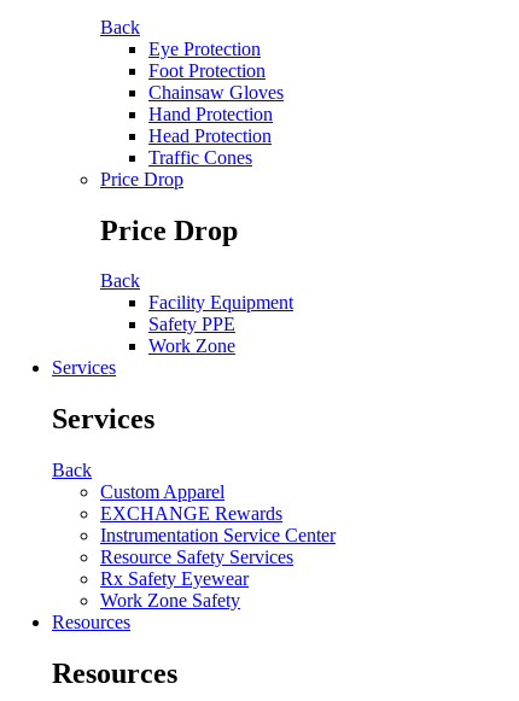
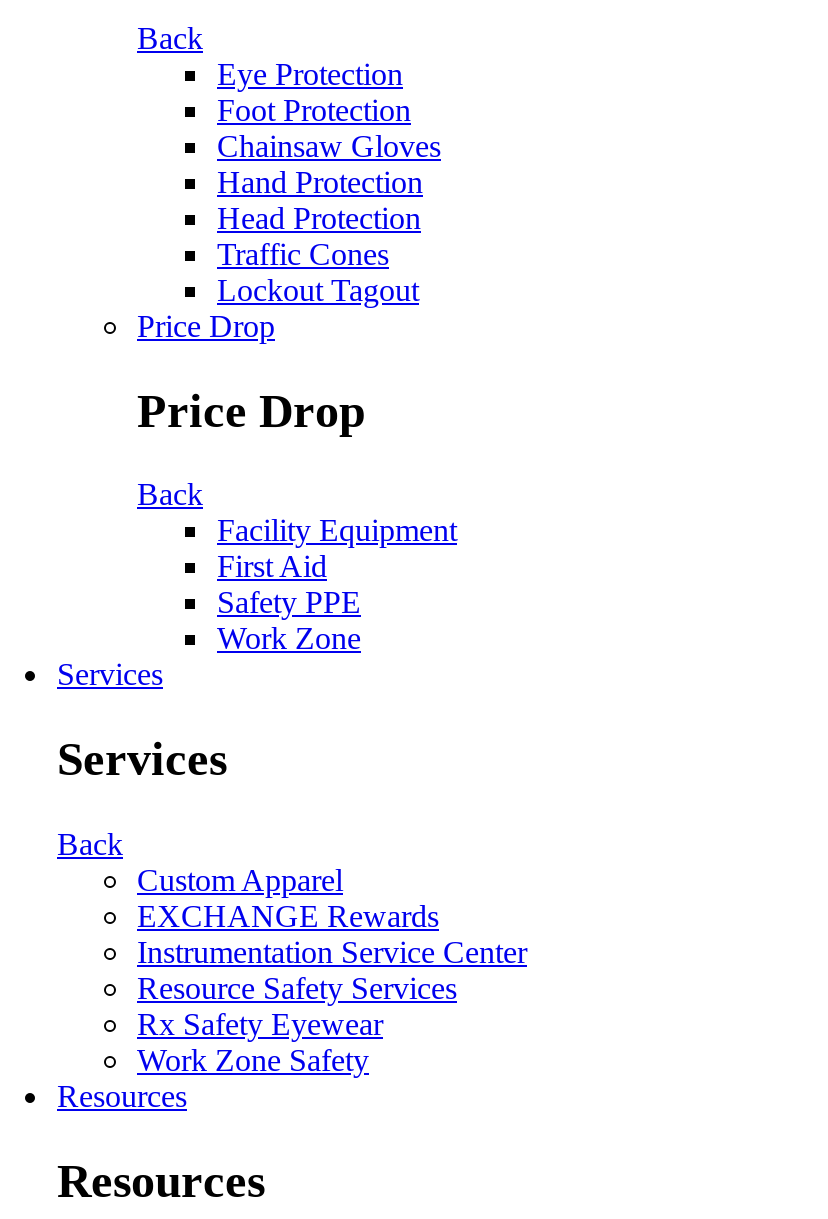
+ Lockout Tagout

+ First Aid
